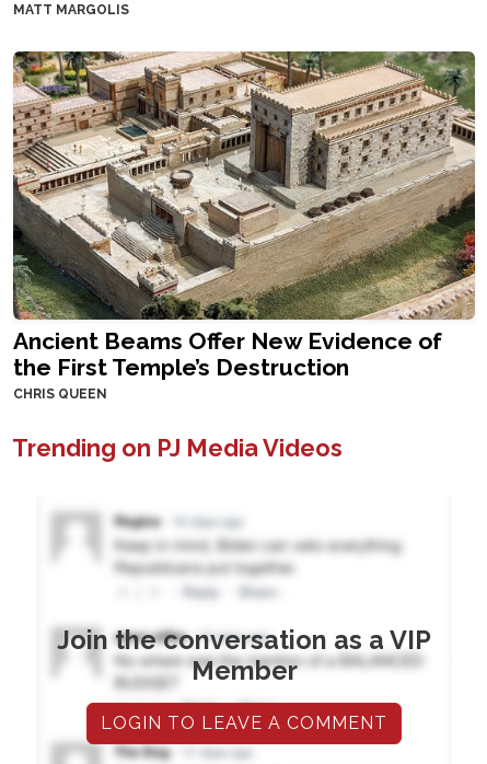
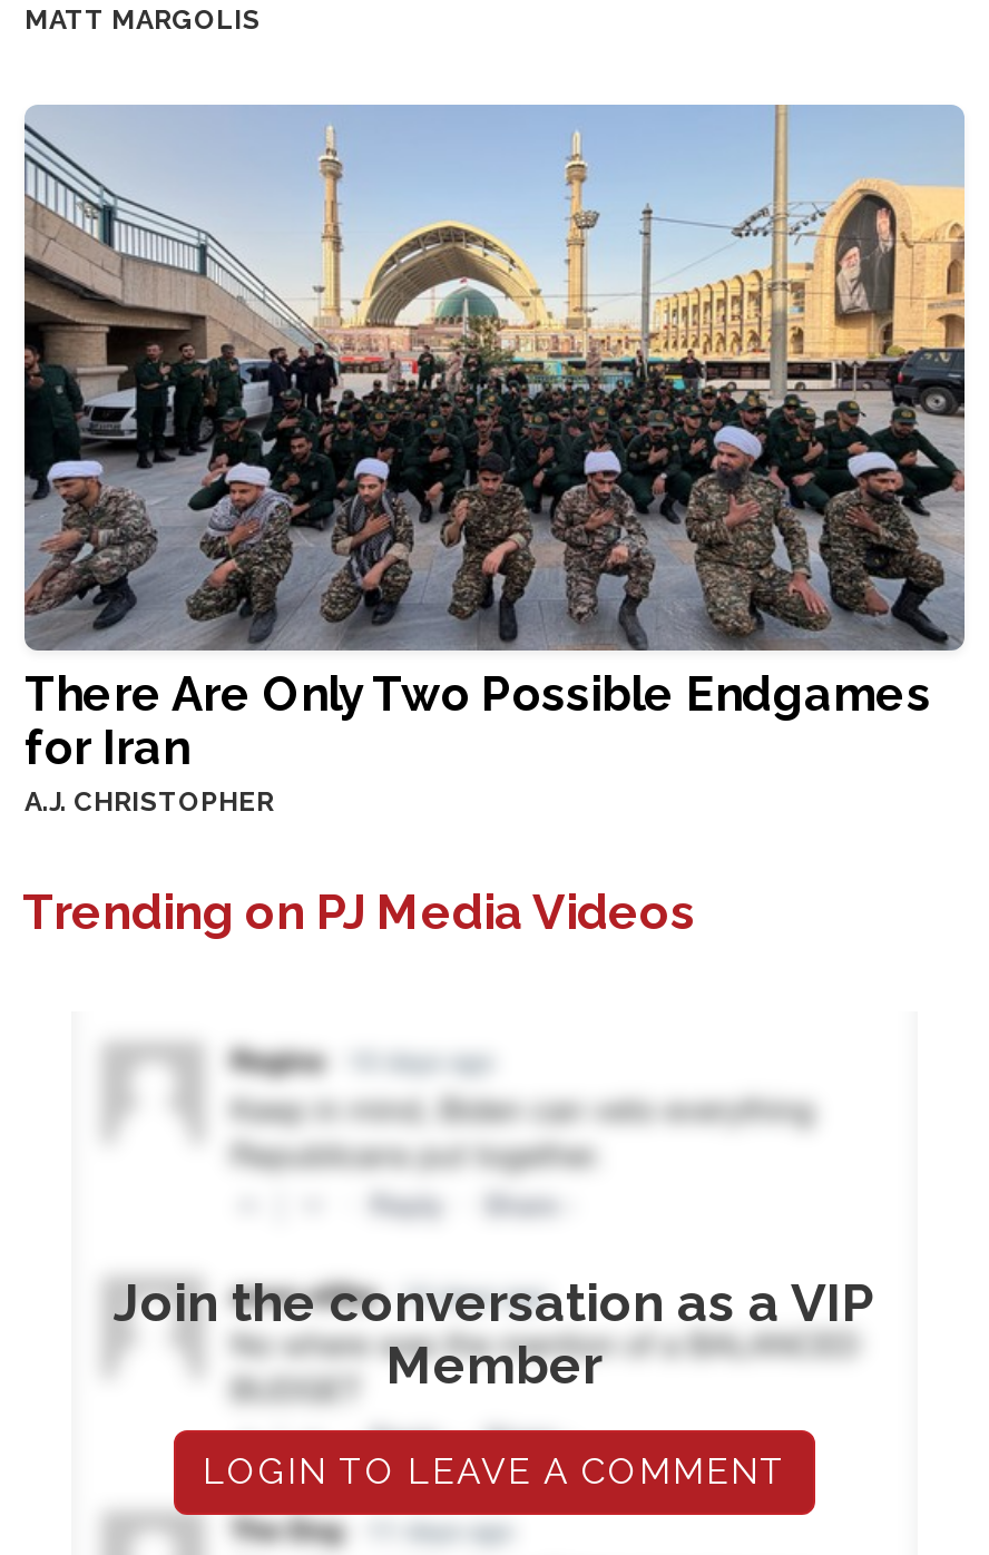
- [image]
- Ancient Beams Offer New Evidence of
- the First Temple’s Destruction
- CHRIS QUEEN
+ [image]
+ There Are Only Two Possible Endgames
+ for Iran
+ A.J. CHRISTOPHER
